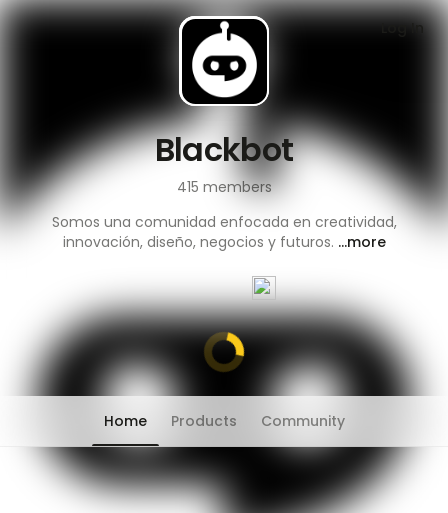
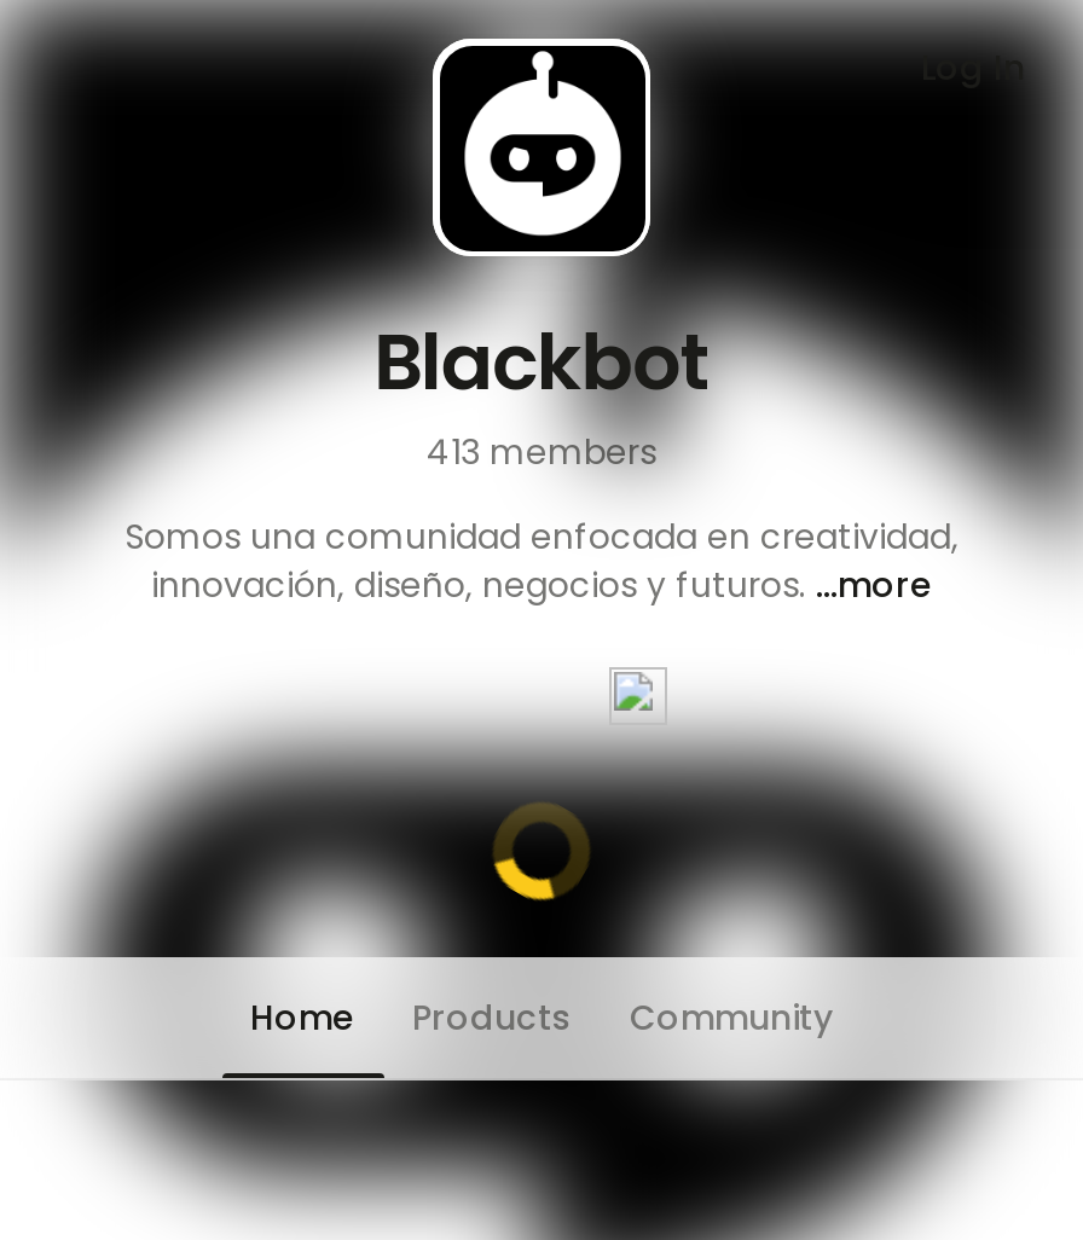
- 415 members
+ 413 members

- [image]
+ [image]
